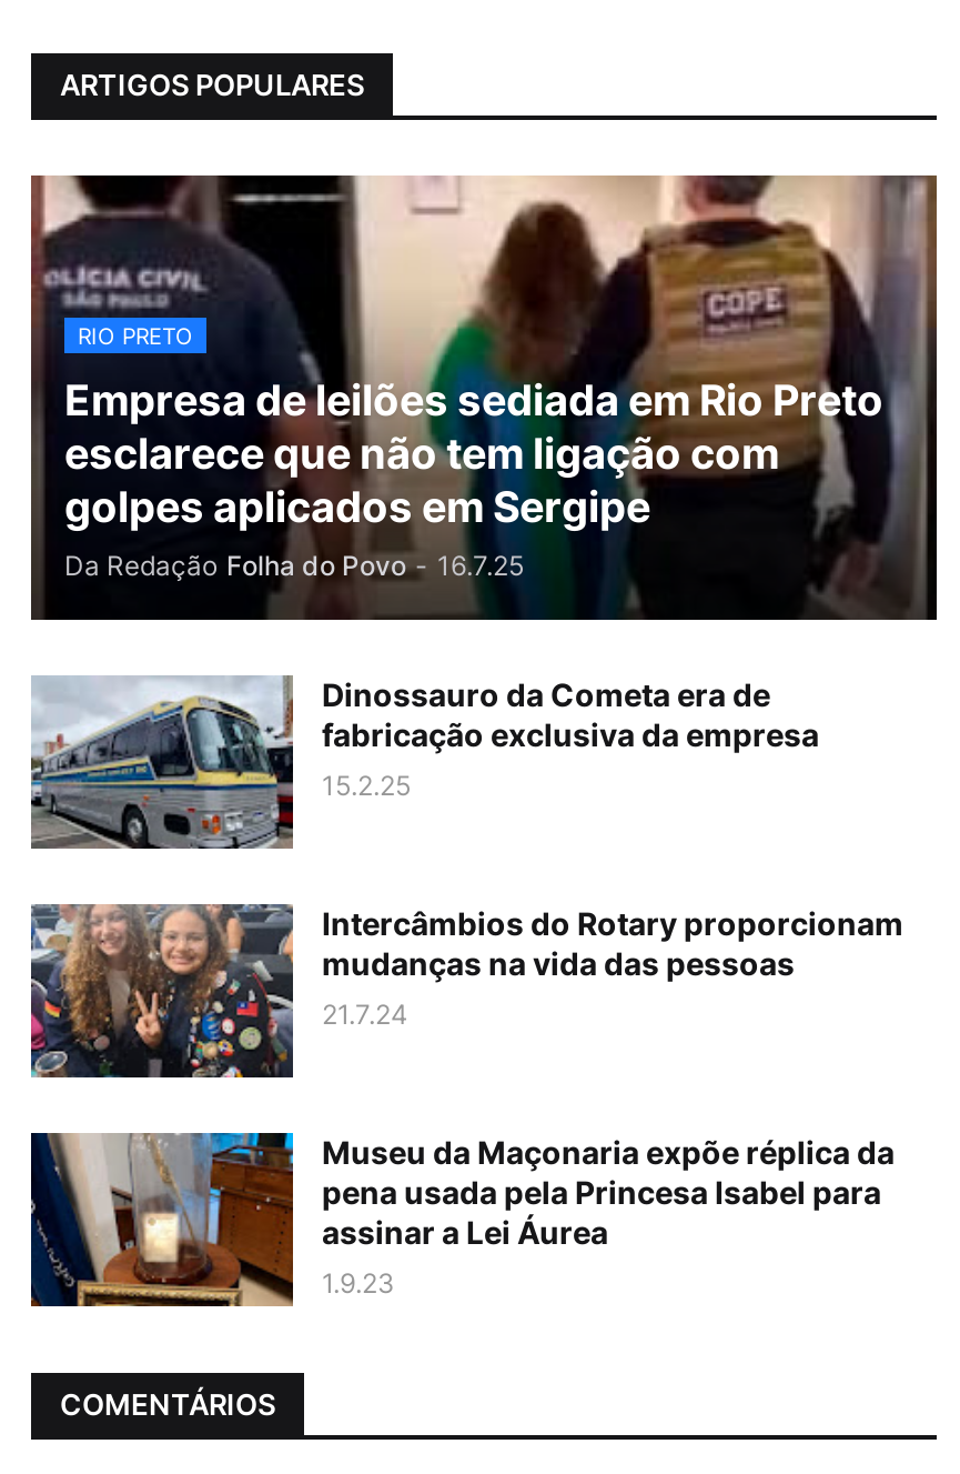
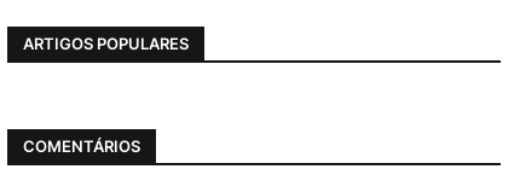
- [image]
- RIO PRETO
- Empresa de leilões sediada em Rio Preto
- esclarece que não tem ligação com
- golpes aplicados em Sergipe
- Da Redação Folha do Povo - 16.7.25
- Dinossauro da Cometa era de
- fabricação exclusiva da empresa
- 15.2.25

- [image]
- Intercâmbios do Rotary proporcionam
- mudanças na vida das pessoas
- 21.7.24

- [image]
- Museu da Maçonaria expõe réplica da
- pena usada pela Princesa Isabel para
- assinar a Lei Áurea
- 1.9.23

- [image]
